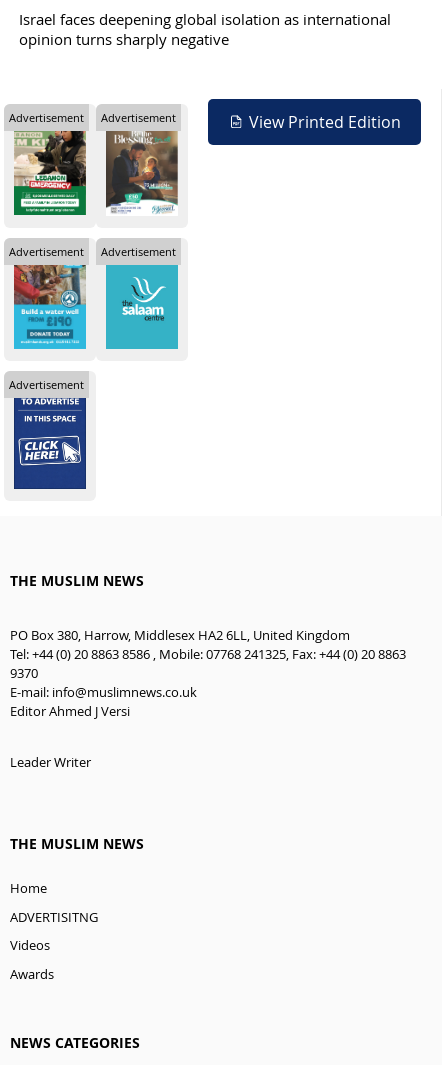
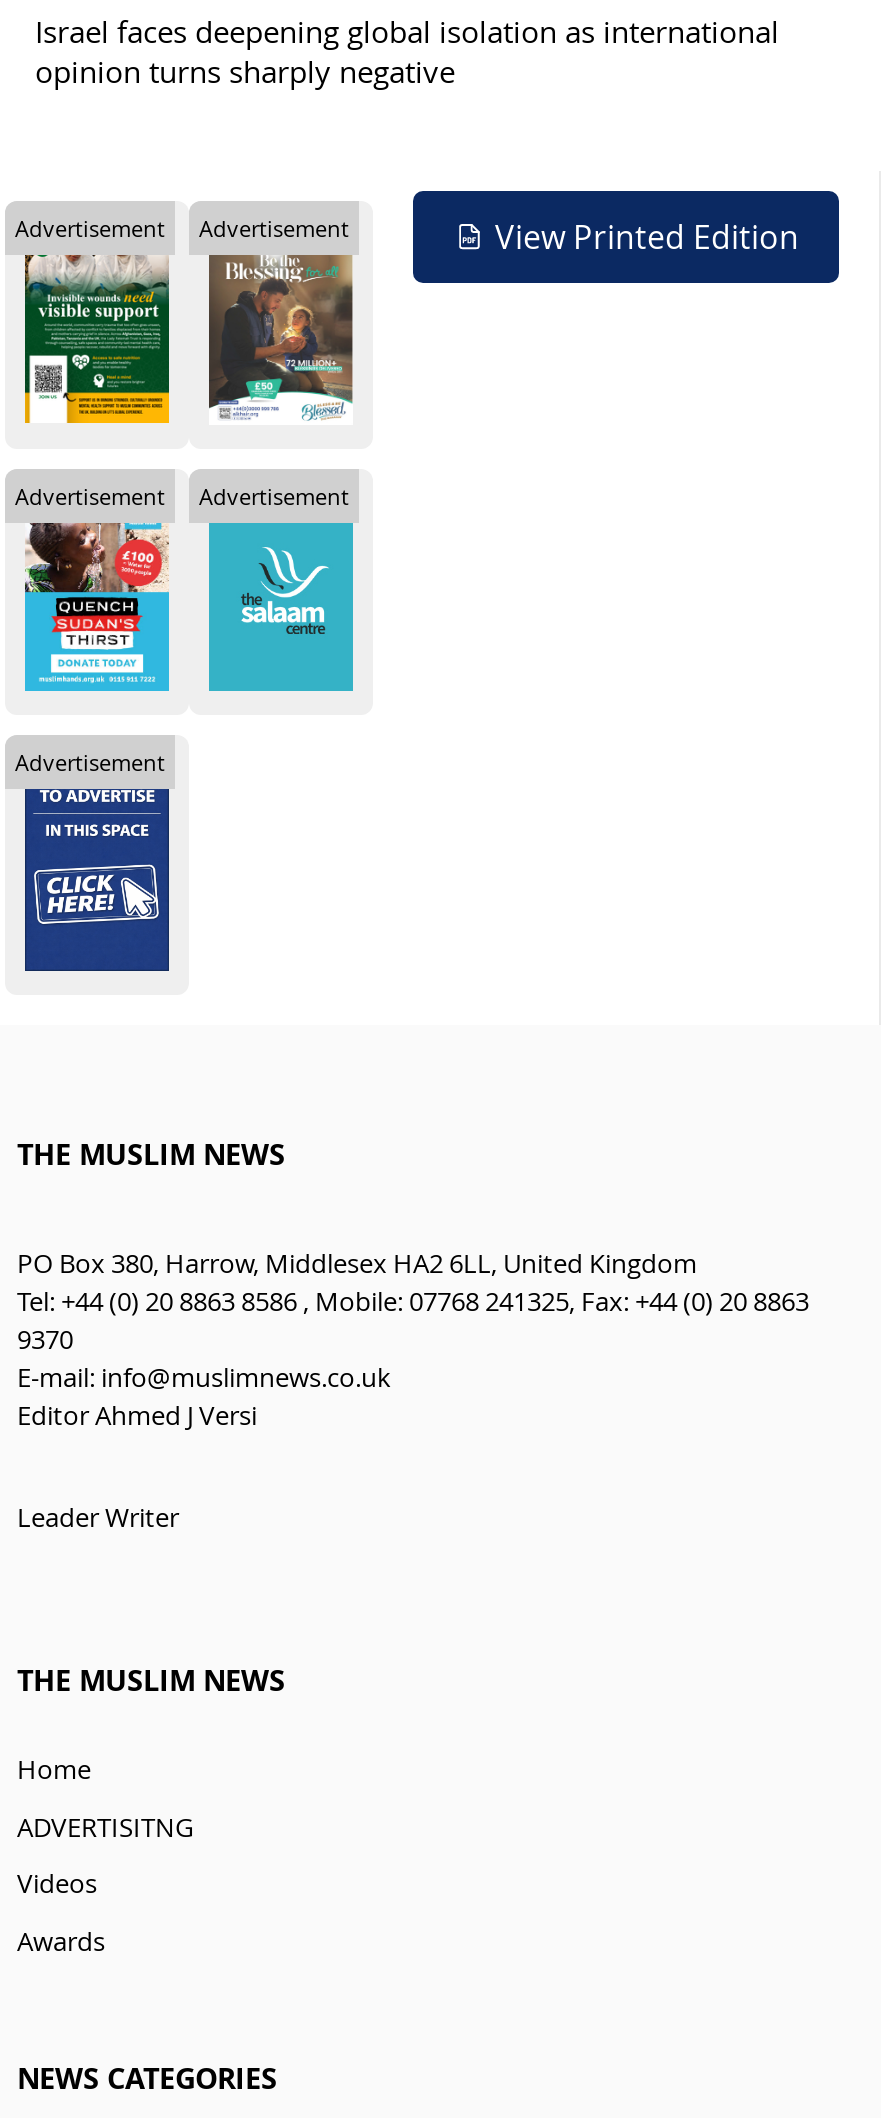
- [image]
+ [image]

- [image]
+ [image]
